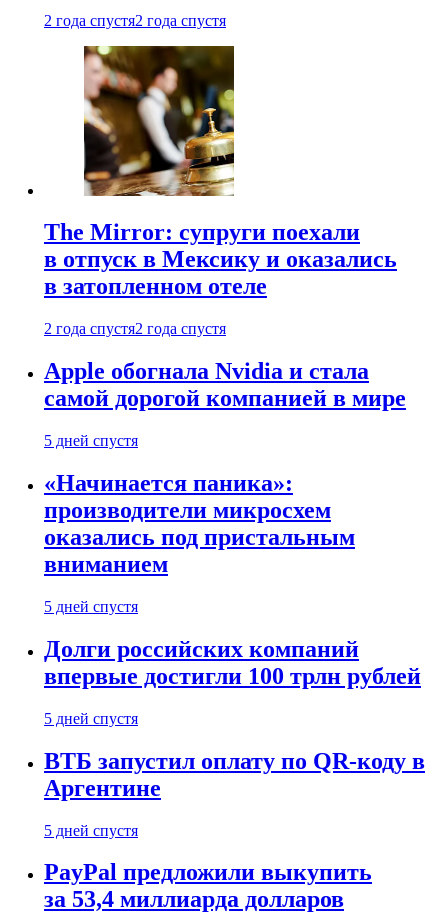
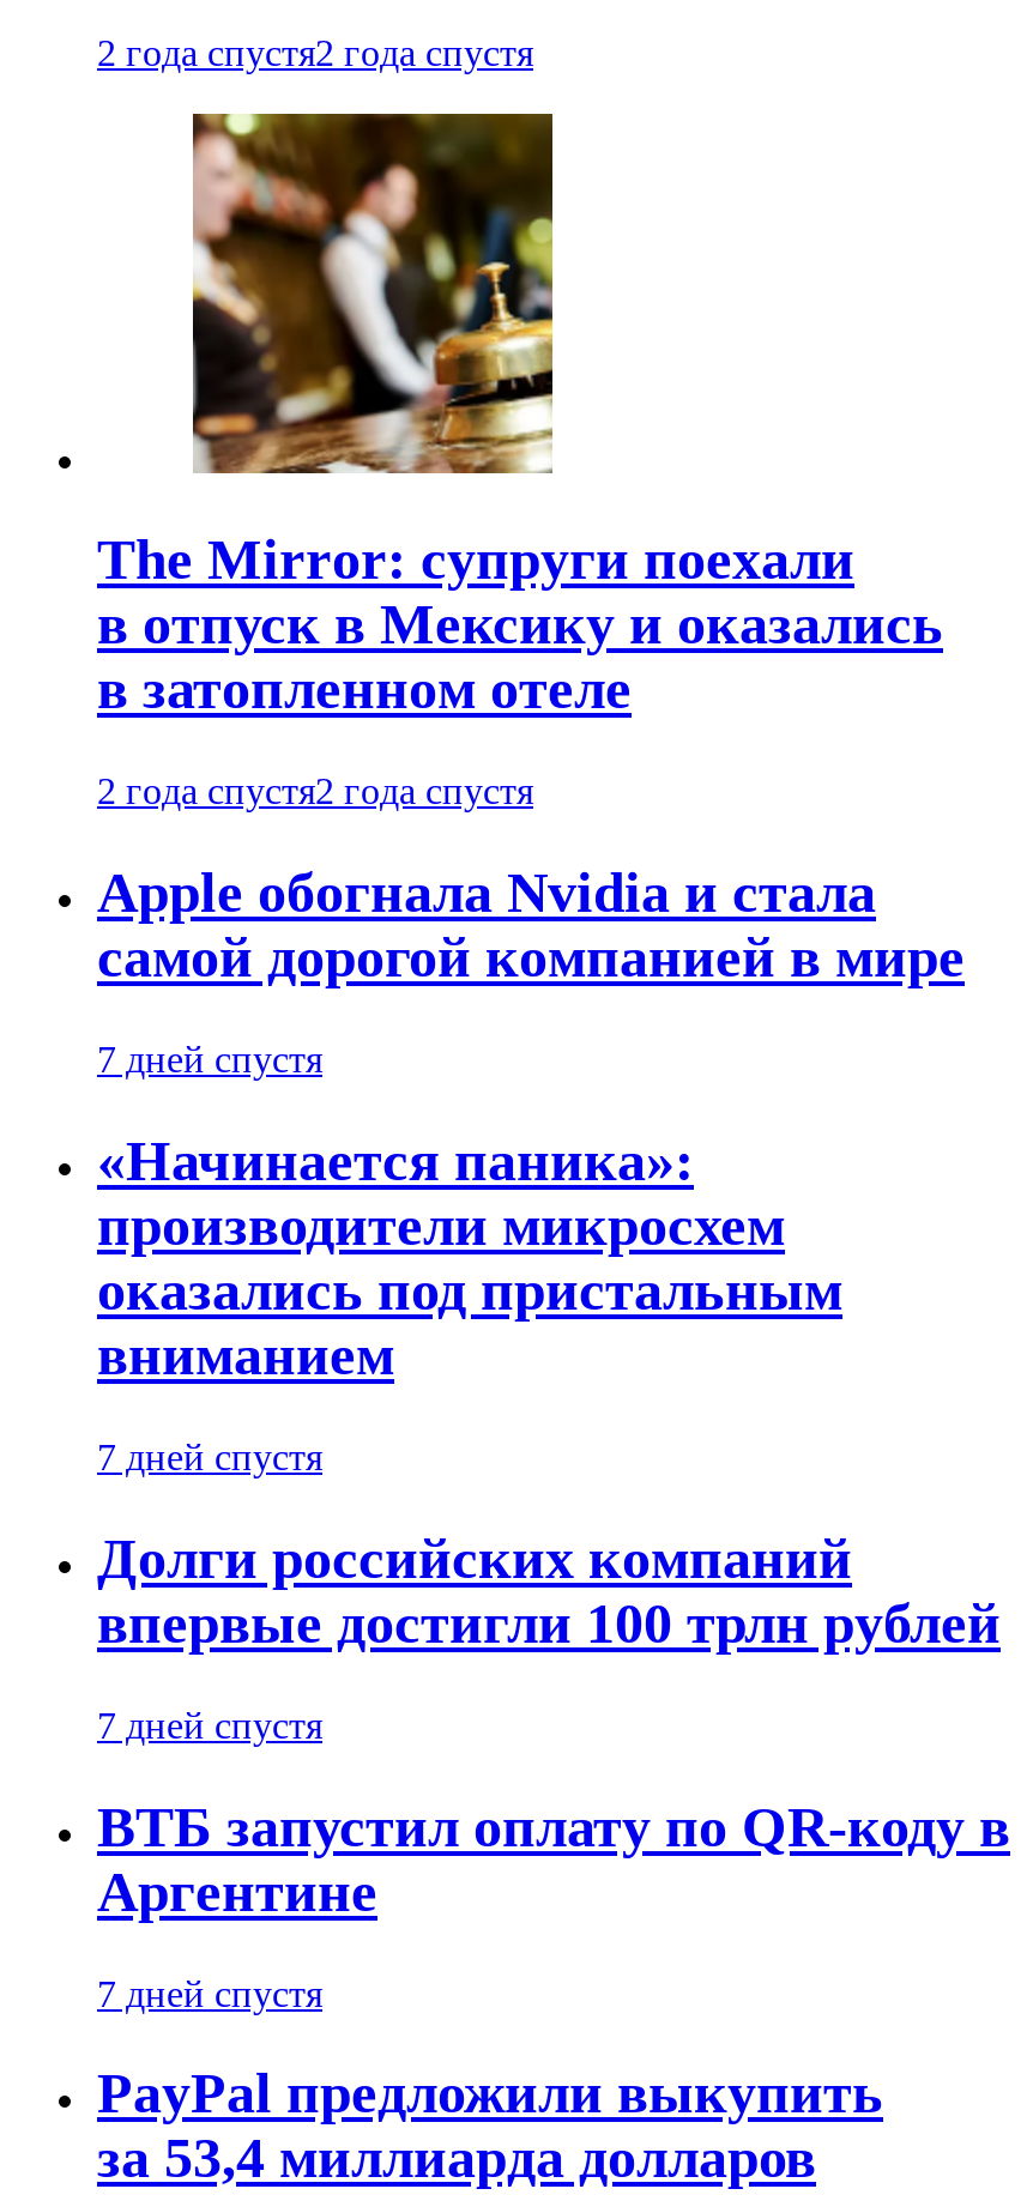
- 5 дней спустя
+ 7 дней спустя

- 5 дней спустя
+ 7 дней спустя

- 5 дней спустя
+ 7 дней спустя

- 5 дней спустя
+ 7 дней спустя
